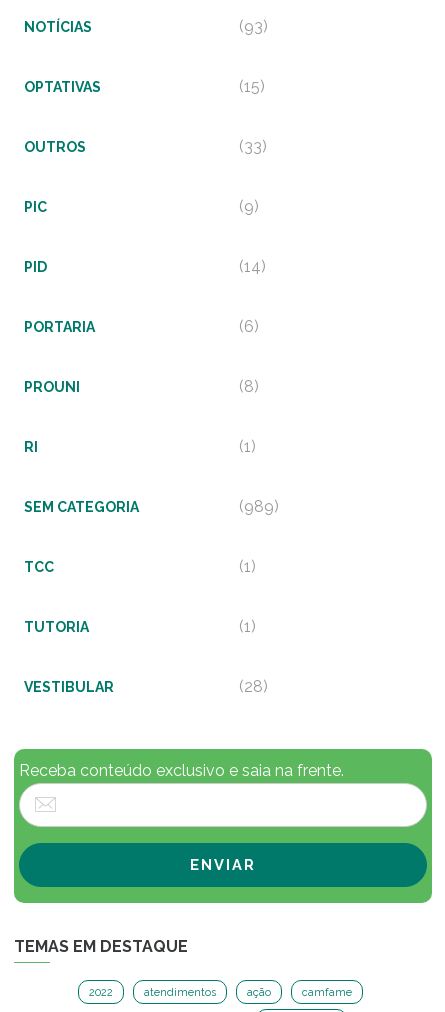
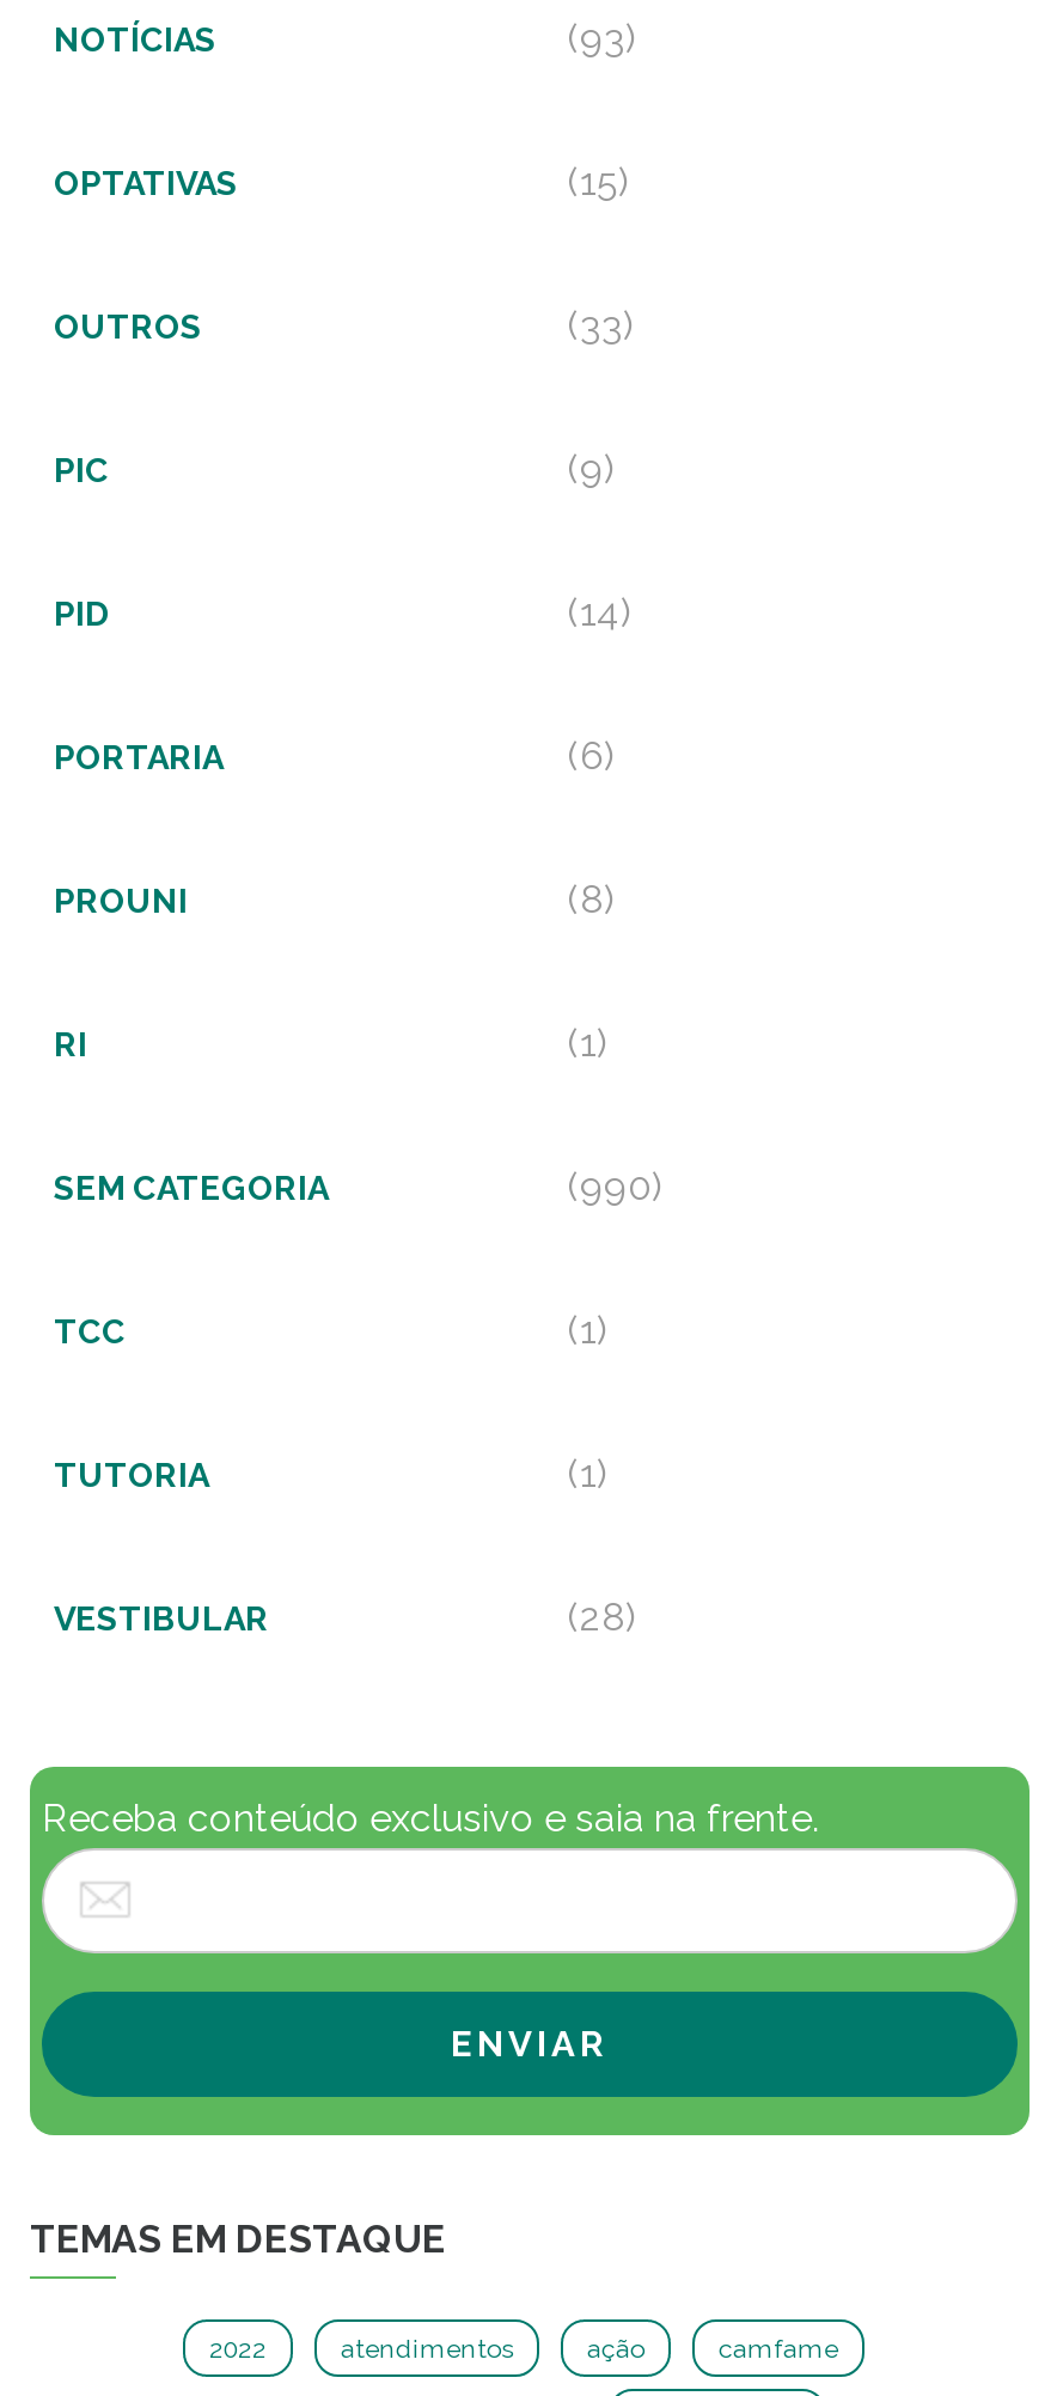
- (989)
+ (990)
